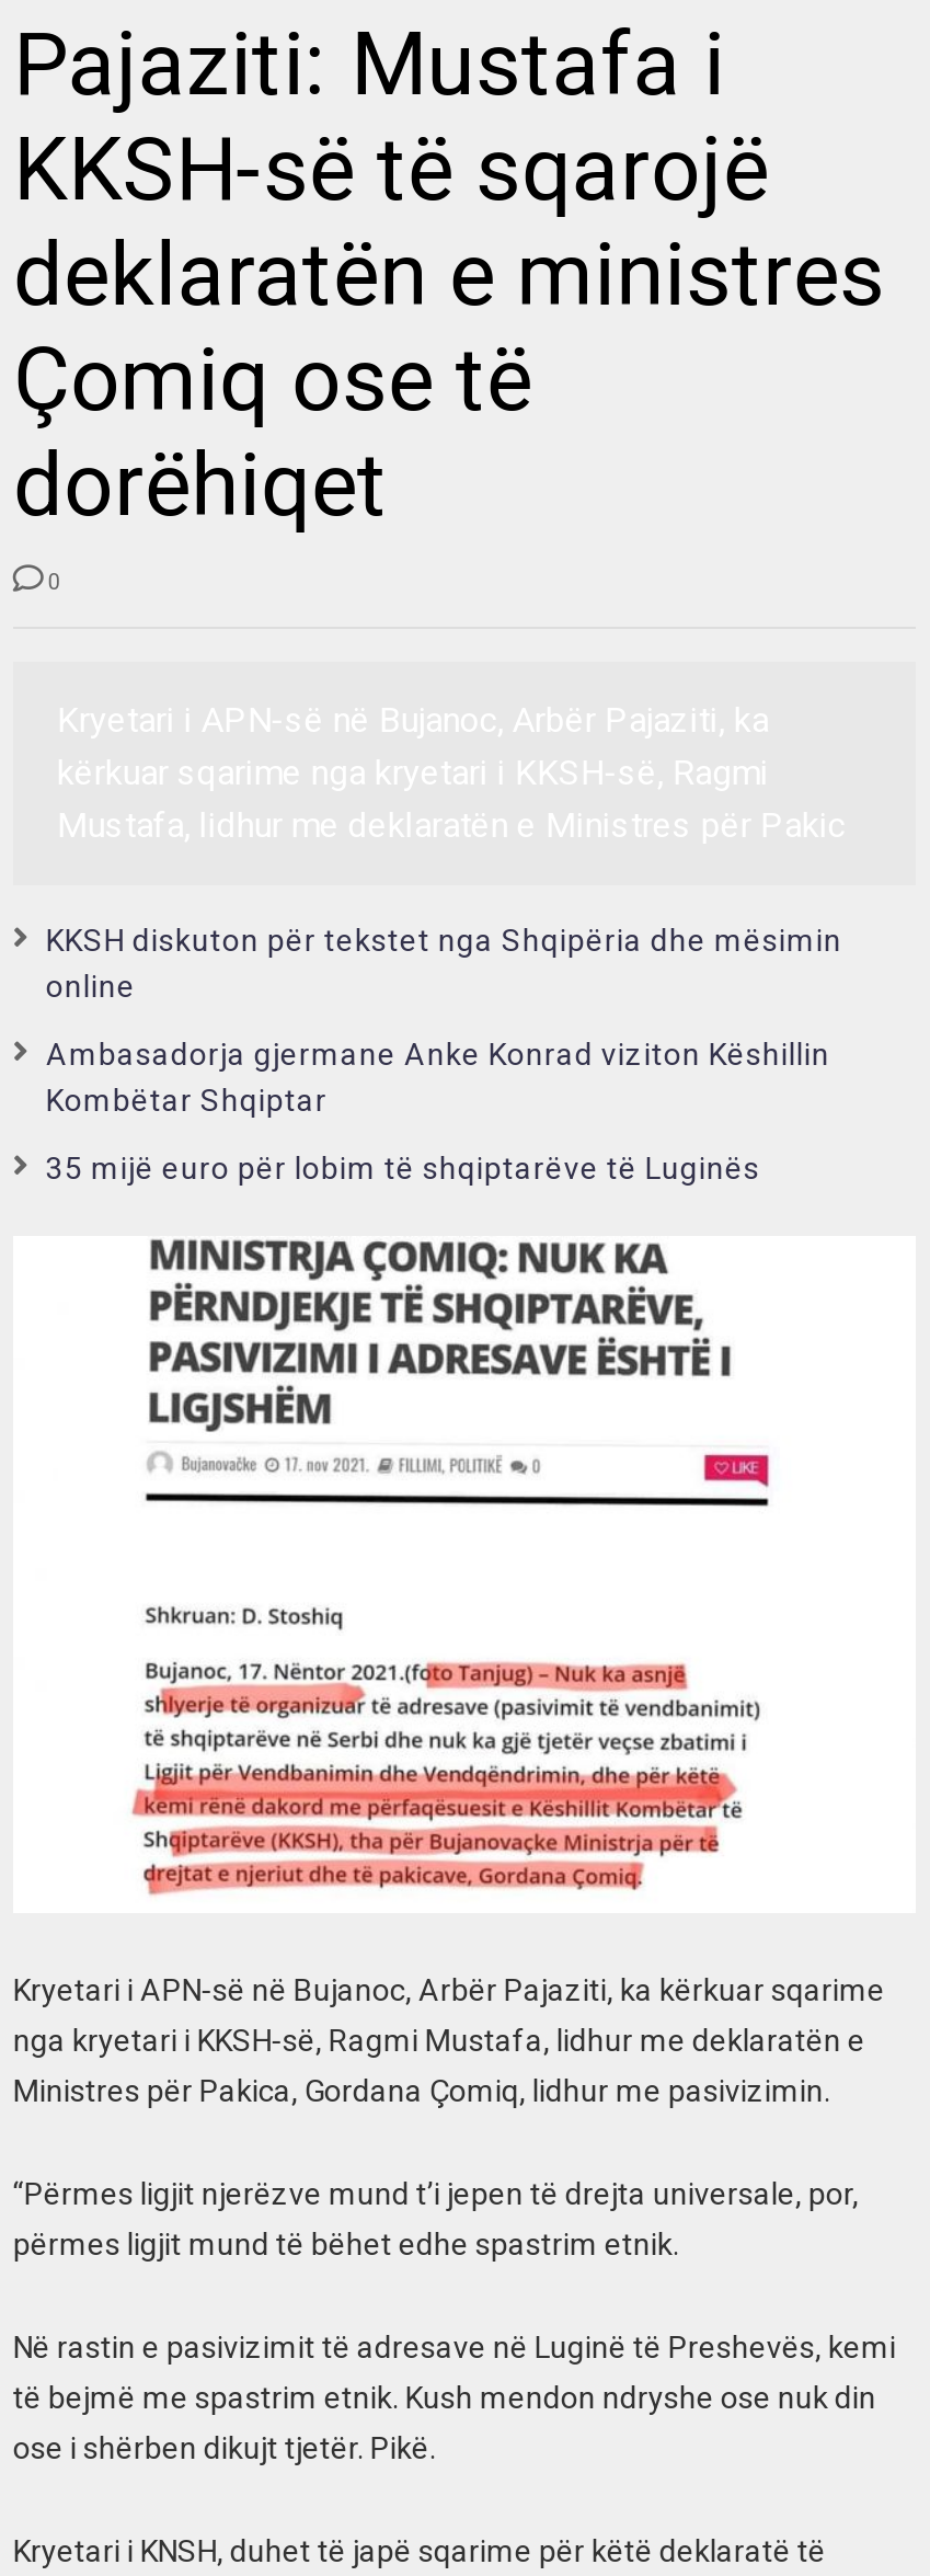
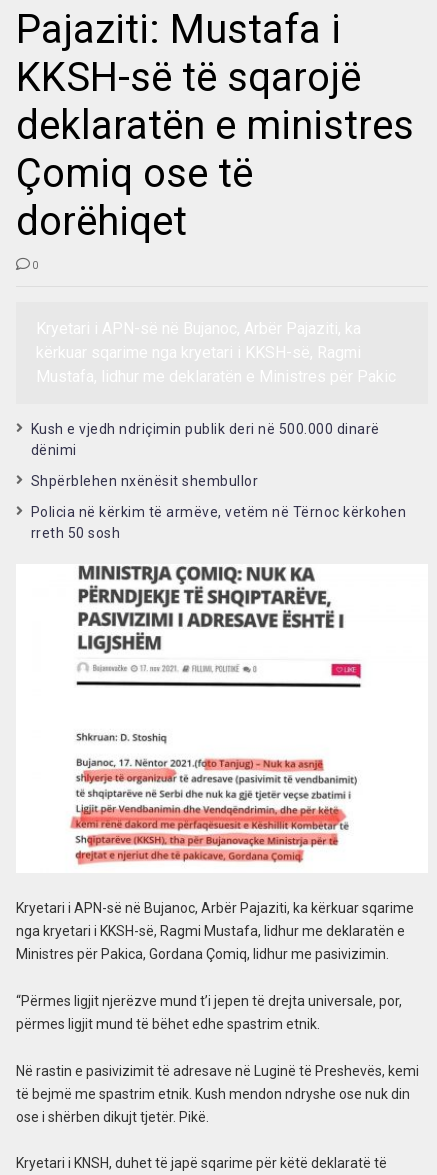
- KKSH diskuton për tekstet nga Shqipëria dhe mësimin
- online
+ Kush e vjedh ndriçimin publik deri në 500.000 dinarë
+ dënimi

- Ambasadorja gjermane Anke Konrad viziton Këshillin
- Kombëtar Shqiptar
+ Shpërblehen nxënësit shembullor

- 35 mijë euro për lobim të shqiptarëve të Luginës
+ Policia në kërkim të armëve, vetëm në Tërnoc kërkohen
+ rreth 50 sosh
